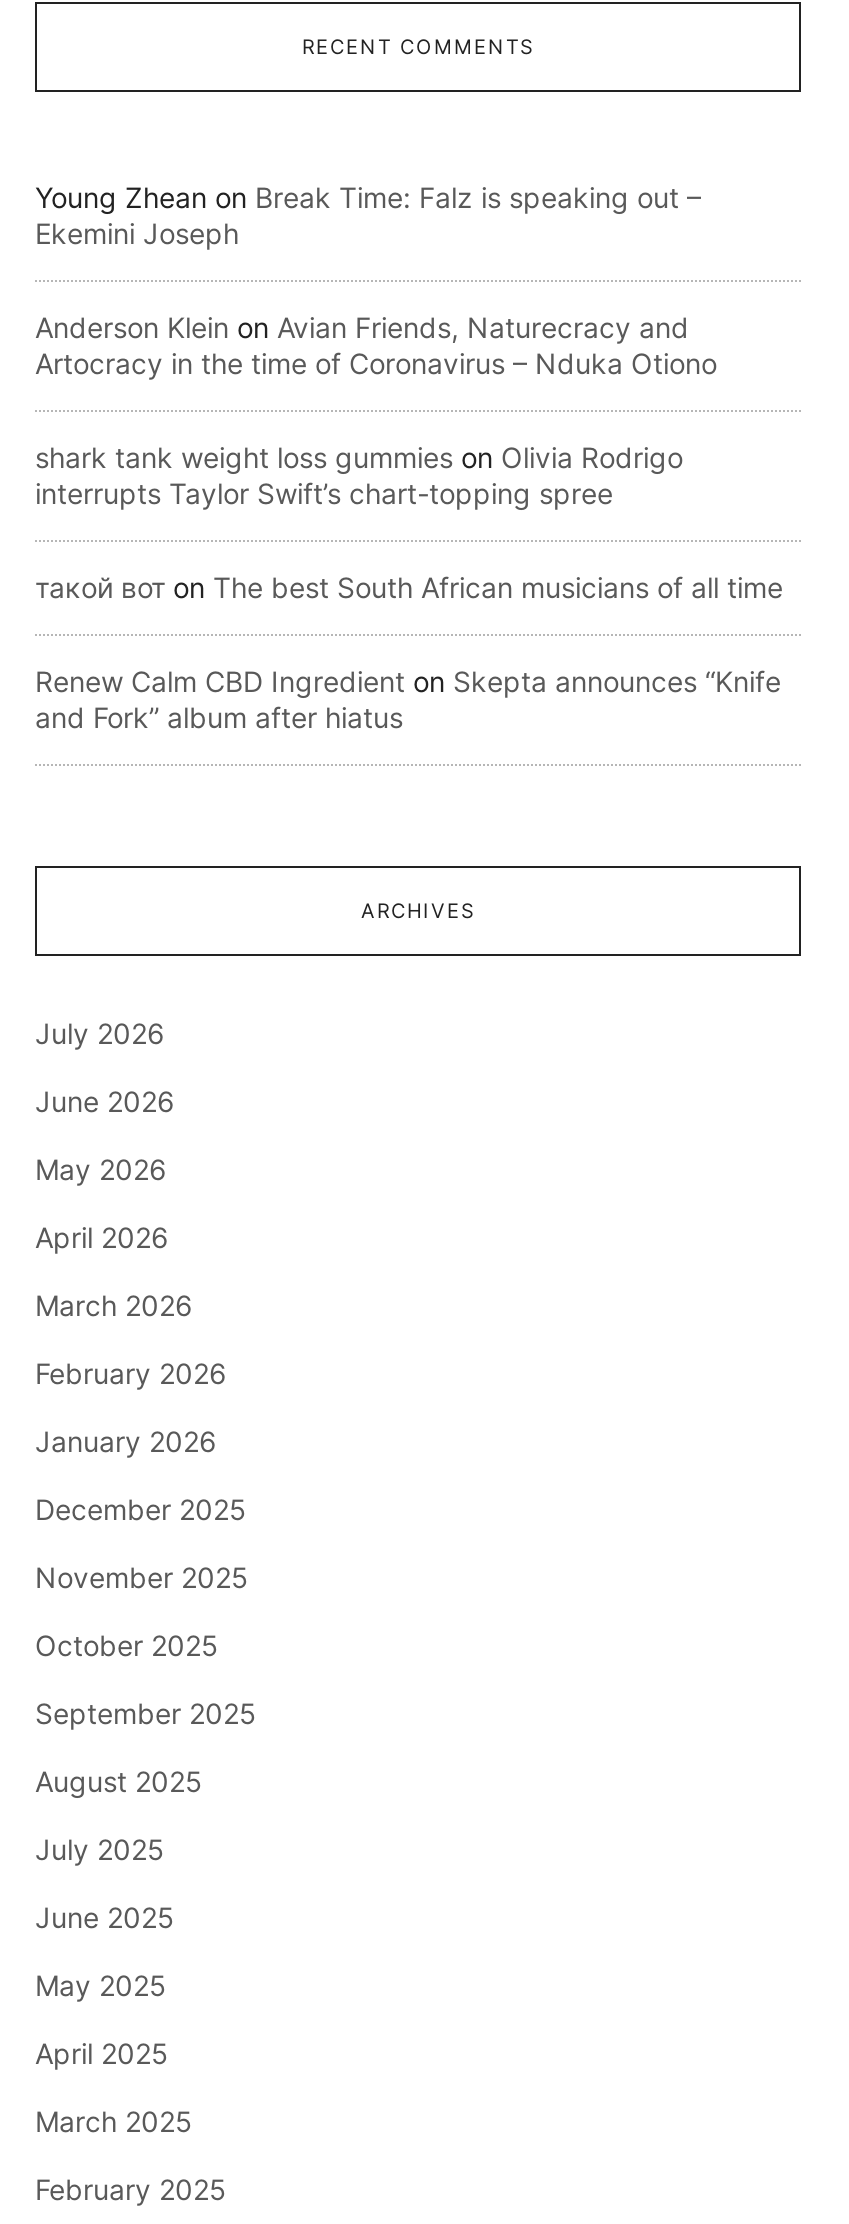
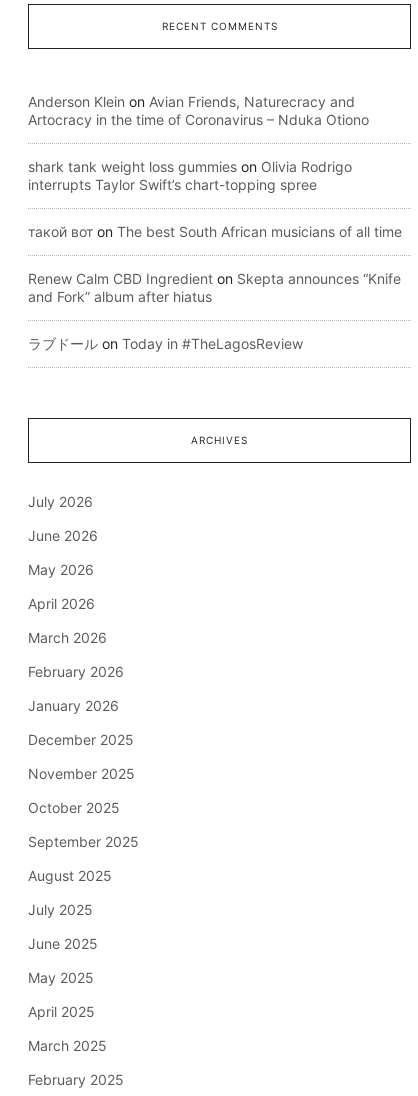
- Young Zhean on Break Time: Falz is speaking out –
- Ekemini Joseph

moved up: Anderson Klein on Avian Friends, Naturecracy and | Artocracy in the time of Coronavirus – Nduka Otiono | shark tank weight loss gummies on Olivia Rodrigo | interrupts Taylor Swift’s chart-topping spree | такой вот on The best South African musicians of all time | Renew Calm CBD Ingredient on Skepta announces “Knife | and Fork” album after hiatus

+ ラブドールon Today in #TheLagosReview
